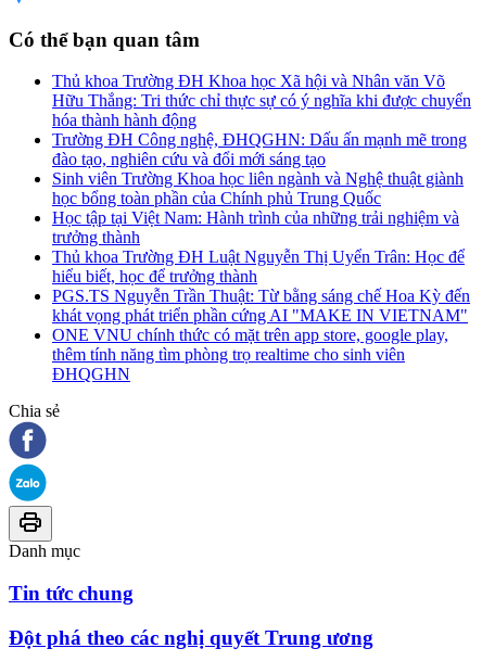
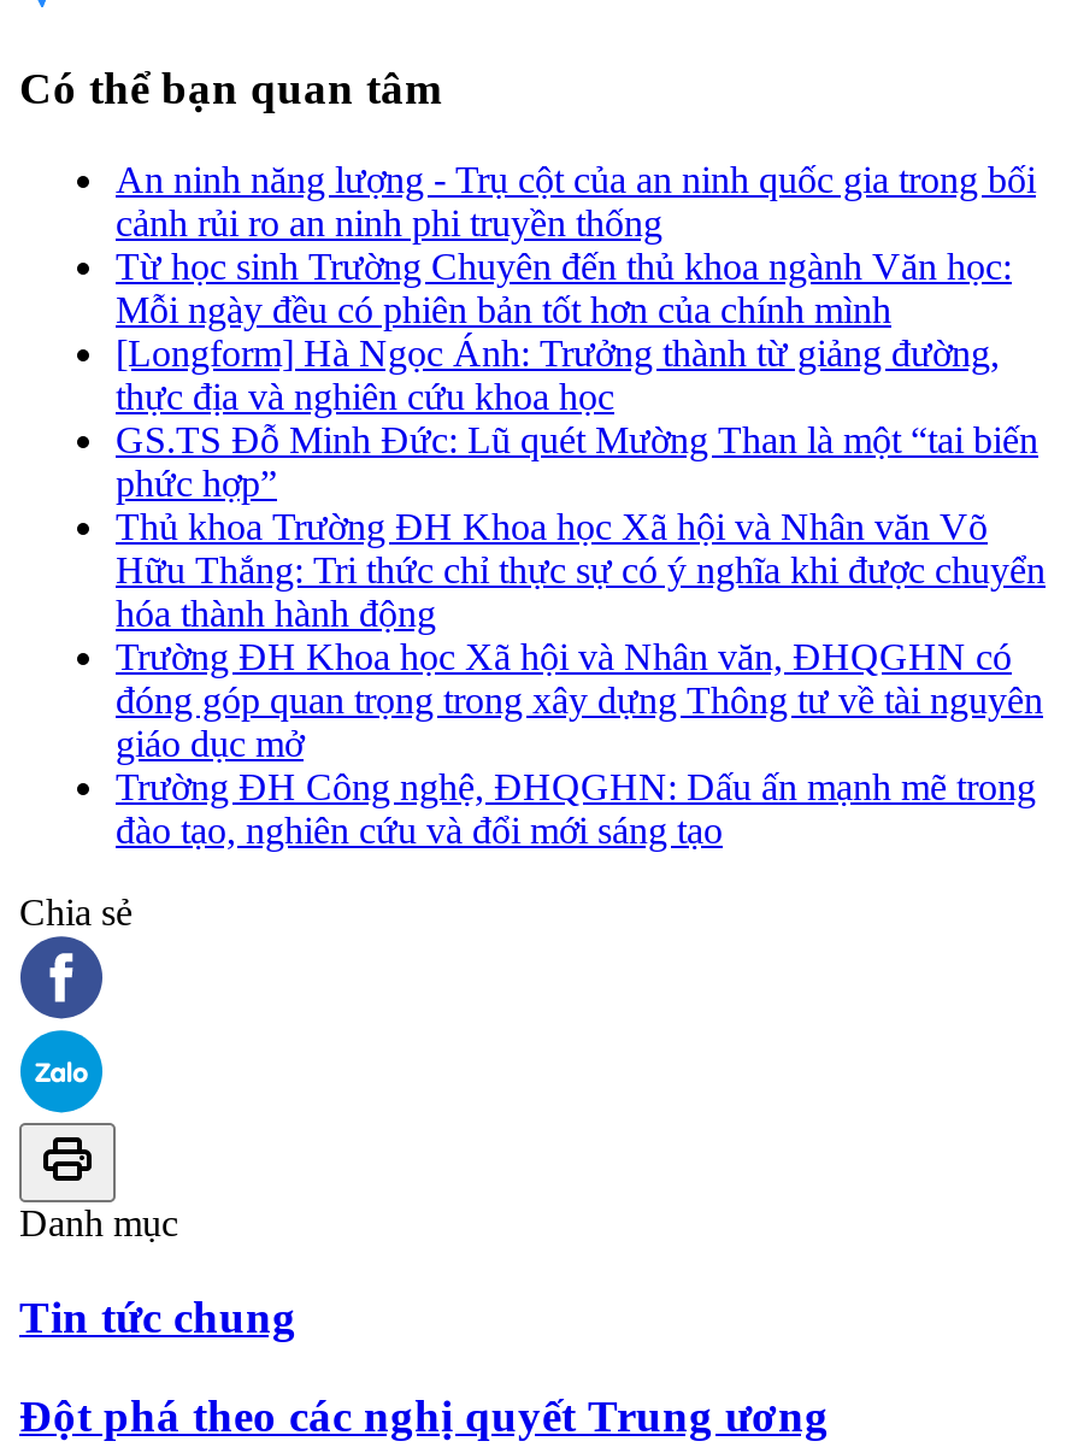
+ An ninh năng lượng - Trụ cột của an ninh quốc gia trong bối
+ cảnh rủi ro an ninh phi truyền thống
+ Từ học sinh Trường Chuyên đến thủ khoa ngành Văn học:
+ Mỗi ngày đều có phiên bản tốt hơn của chính mình
+ [Longform] Hà Ngọc Ánh: Trưởng thành từ giảng đường,
+ thực địa và nghiên cứu khoa học
+ GS.TS Đỗ Minh Đức: Lũ quét Mường Than là một “tai biến
+ phức hợp”

moved down: Thủ khoa Trường ĐH Khoa học Xã hội và Nhân văn Võ | Hữu Thắng: Tri thức chỉ thực sự có ý nghĩa khi được chuyển | hóa thành hành động

+ Trường ĐH Khoa học Xã hội và Nhân văn, ĐHQGHN có
+ đóng góp quan trọng trong xây dựng Thông tư về tài nguyên
+ giáo dục mở

moved down: Trường ĐH Công nghệ, ĐHQGHN: Dấu ấn mạnh mẽ trong | đào tạo, nghiên cứu và đổi mới sáng tạo

- Sinh viên Trường Khoa học liên ngành và Nghệ thuật giành
- học bổng toàn phần của Chính phủ Trung Quốc
- Học tập tại Việt Nam: Hành trình của những trải nghiệm và
- trưởng thành
- Thủ khoa Trường ĐH Luật Nguyễn Thị Uyển Trân: Học để
- hiểu biết, học để trưởng thành
- PGS.TS Nguyễn Trần Thuật: Từ bằng sáng chế Hoa Kỳ đến
- khát vọng phát triển phần cứng AI "MAKE IN VIETNAM"
- ONE VNU chính thức có mặt trên app store, google play,
- thêm tính năng tìm phòng trọ realtime cho sinh viên
- ĐHQGHN
